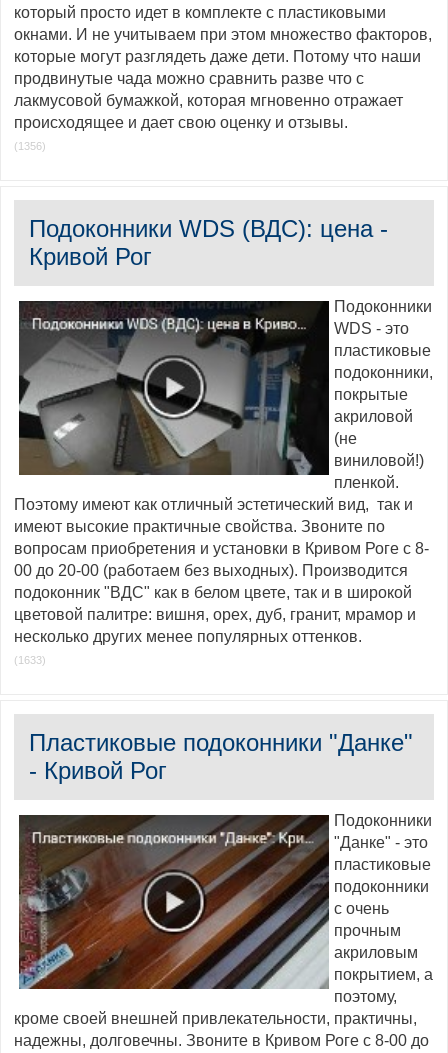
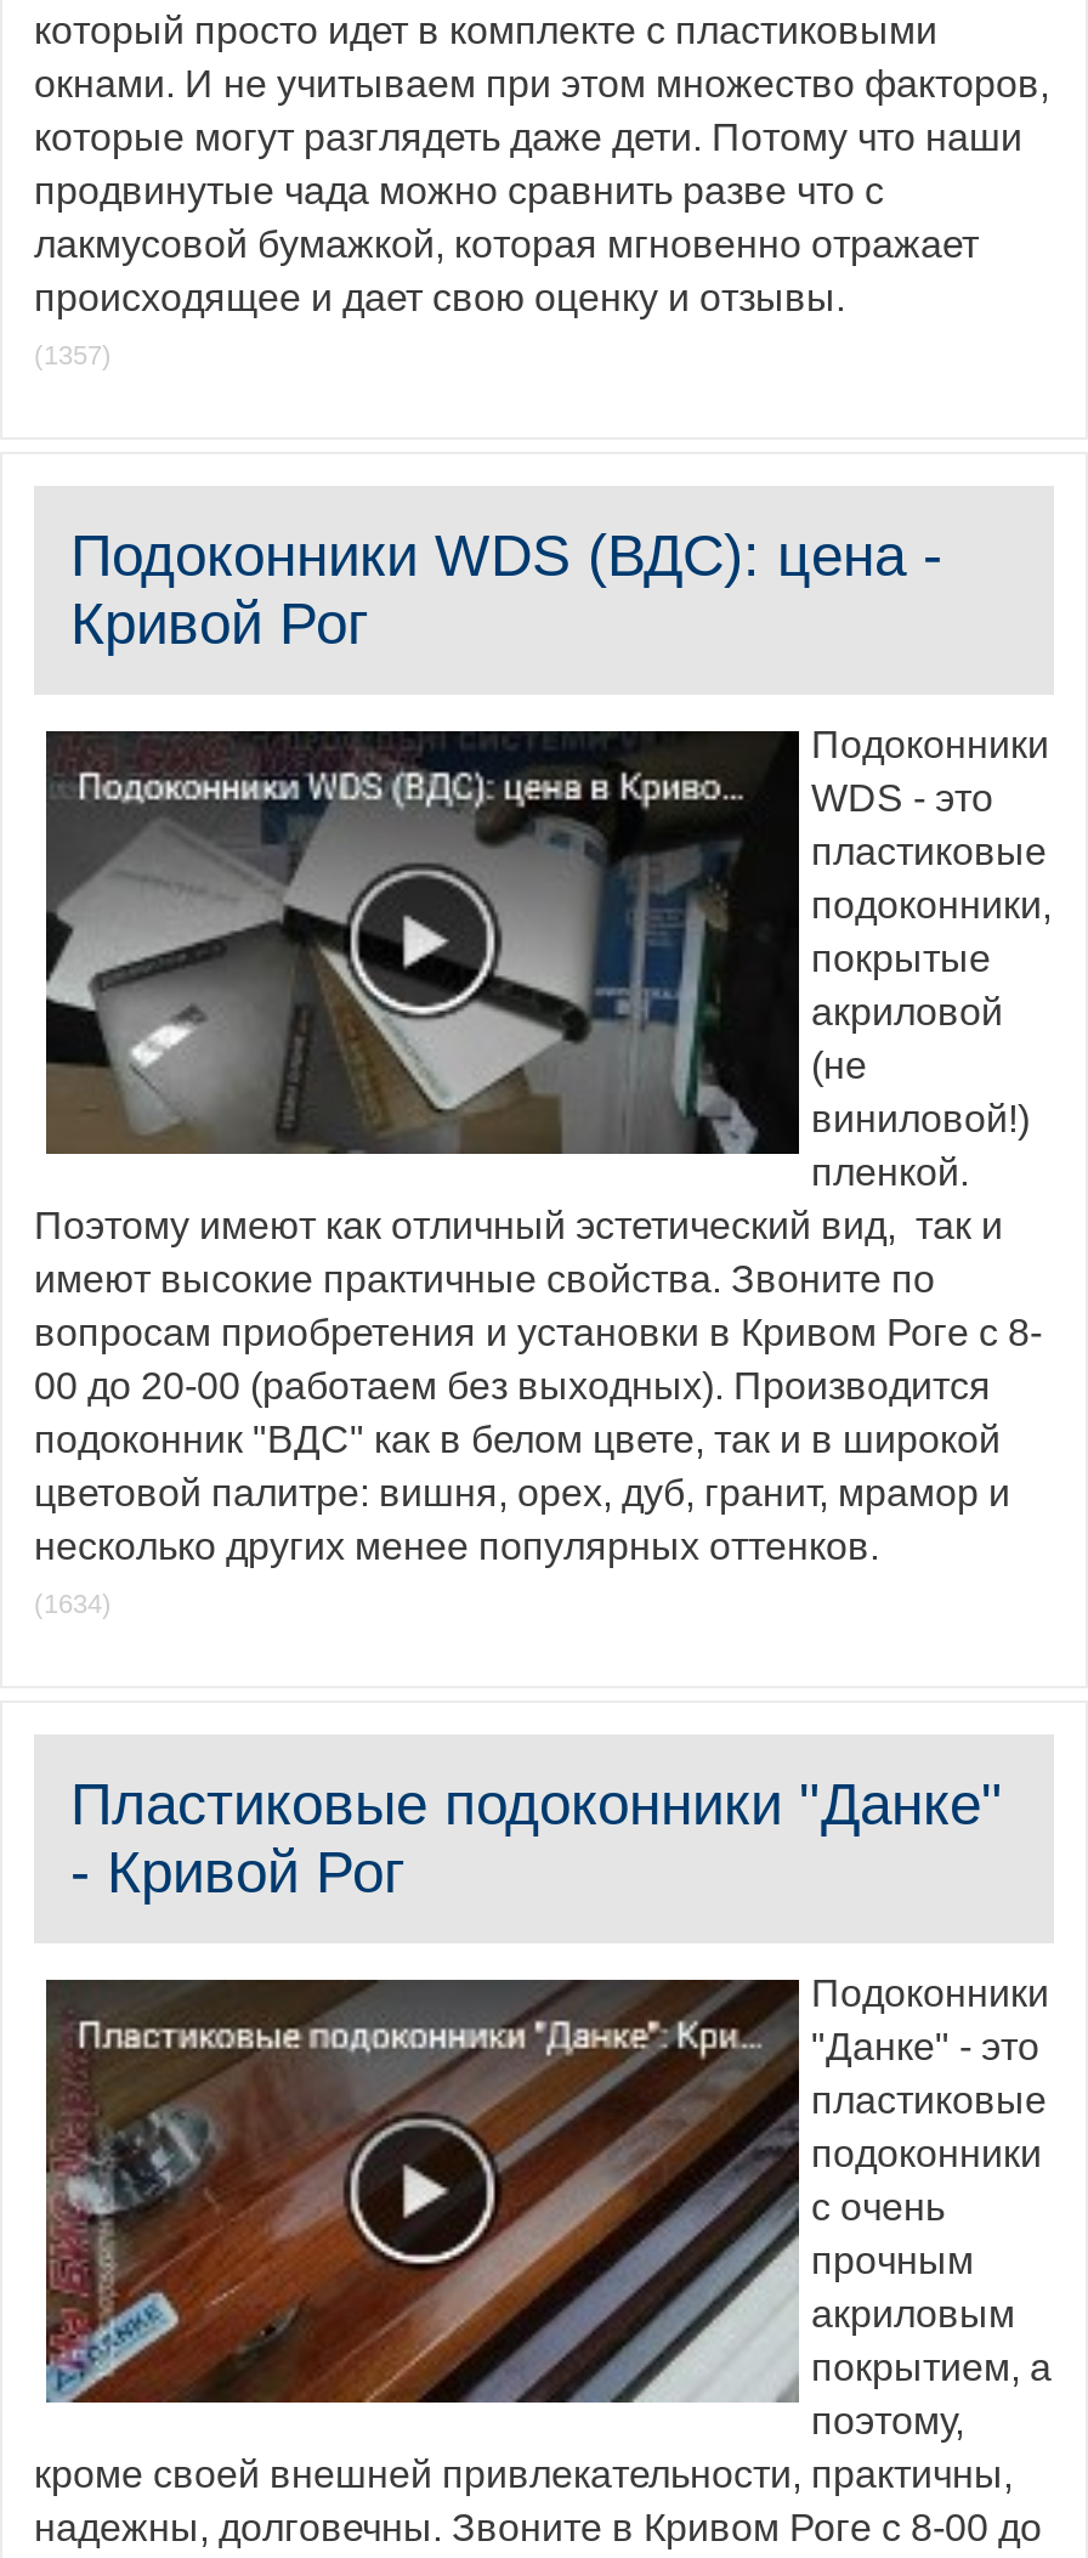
- (1356)
+ (1357)

- (1633)
+ (1634)
